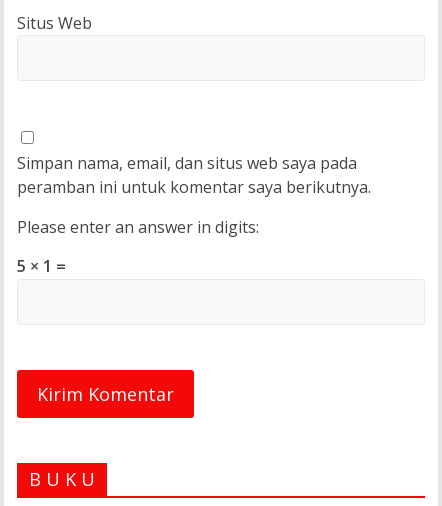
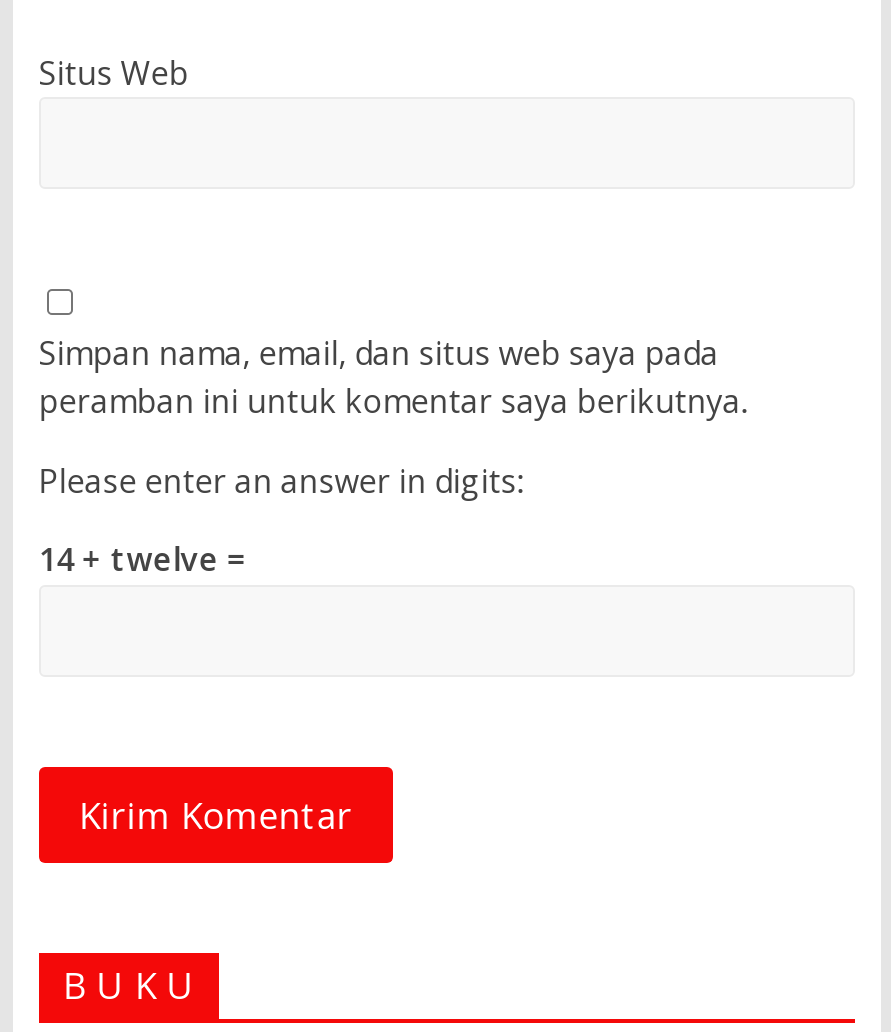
- 5 × 1 =
+ 14 + twelve =
